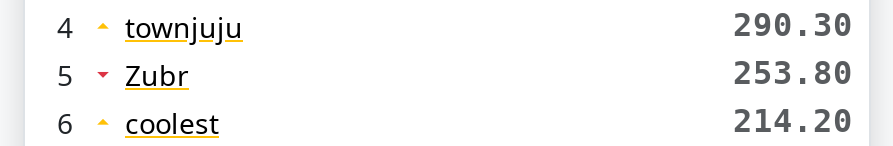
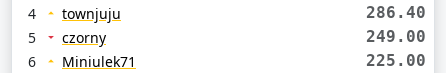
- 290.30
+ 286.40

- Zubr
- 253.80
+ czorny
+ 249.00

- coolest
- 214.20
+ Miniulek71
+ 225.00
